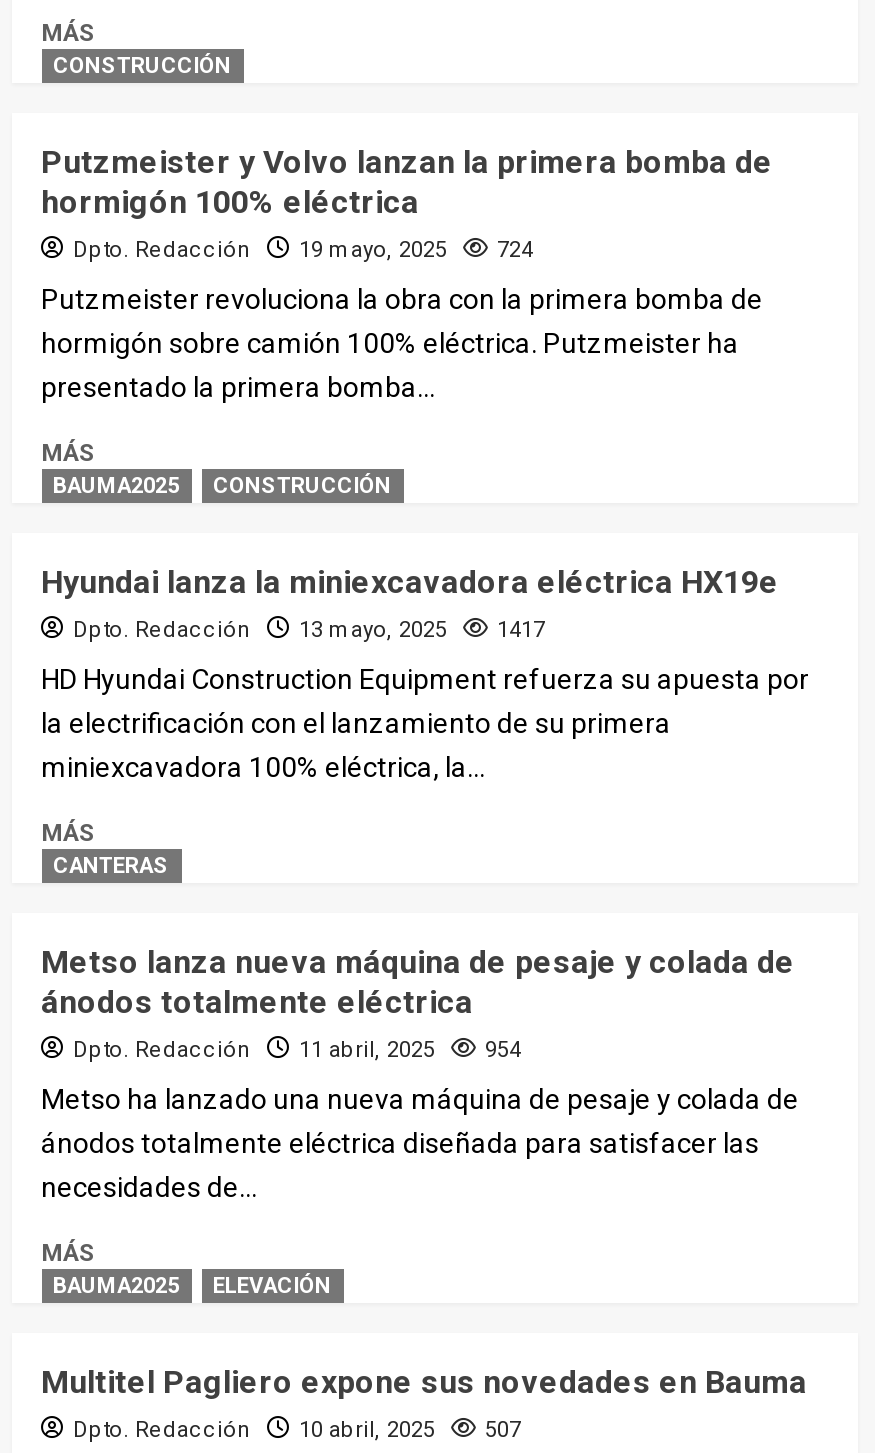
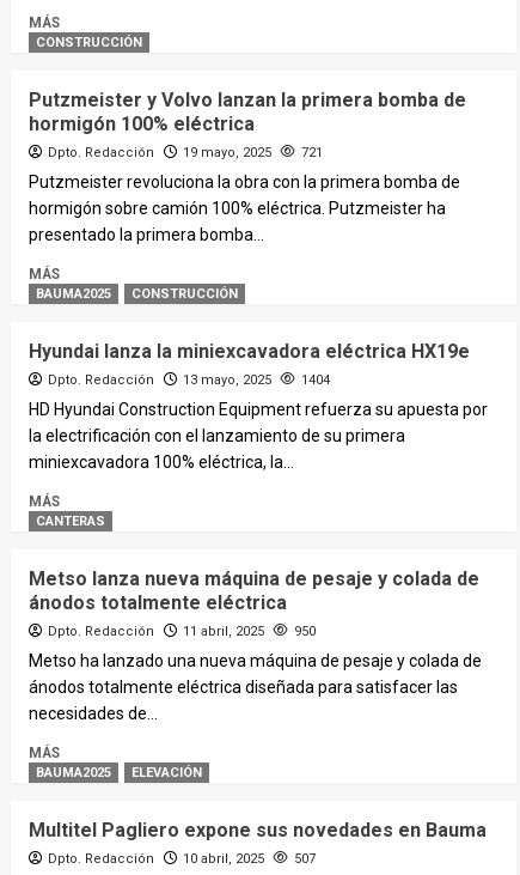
- Dpto. Redacción 19 mayo, 2025 724
+ Dpto. Redacción 19 mayo, 2025 721

- Dpto. Redacción 13 mayo, 2025 1417
+ Dpto. Redacción 13 mayo, 2025 1404

- Dpto. Redacción 11 abril, 2025 954
+ Dpto. Redacción 11 abril, 2025 950
